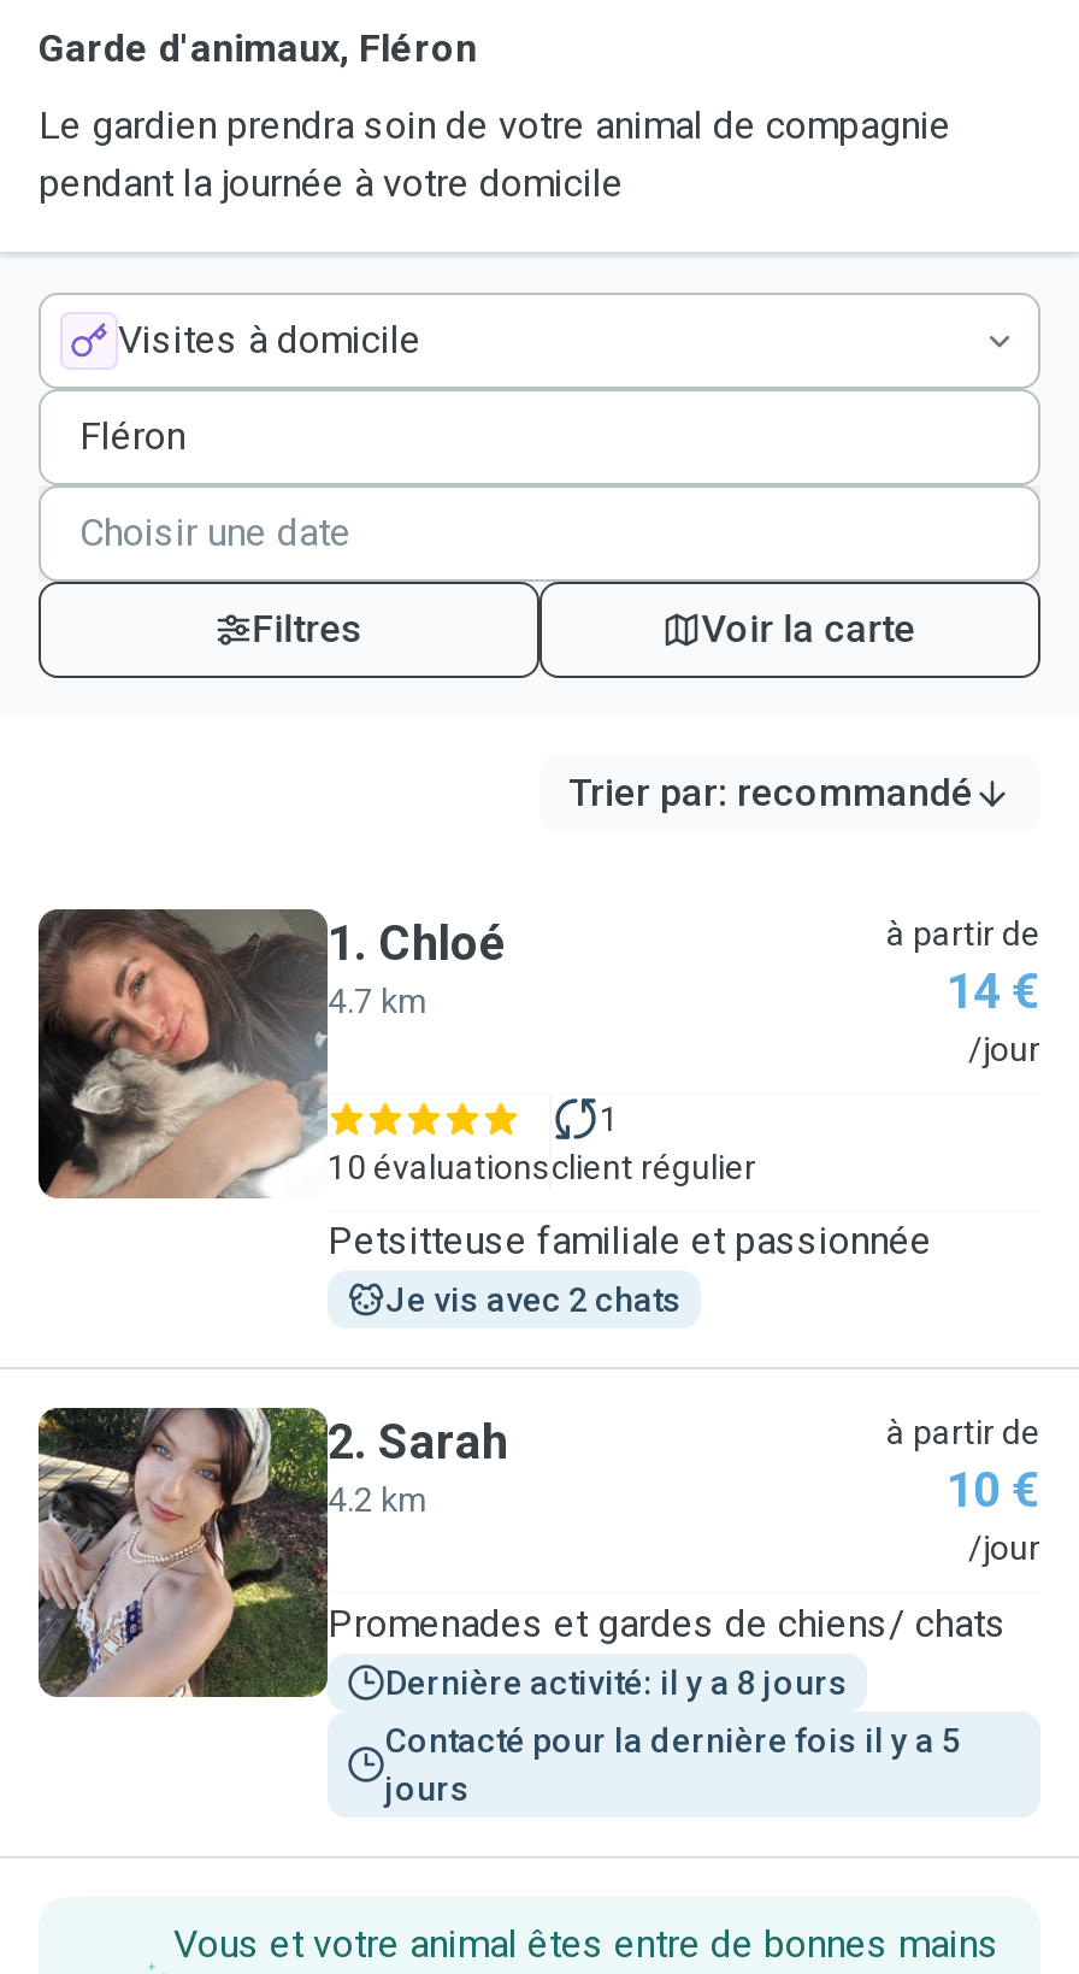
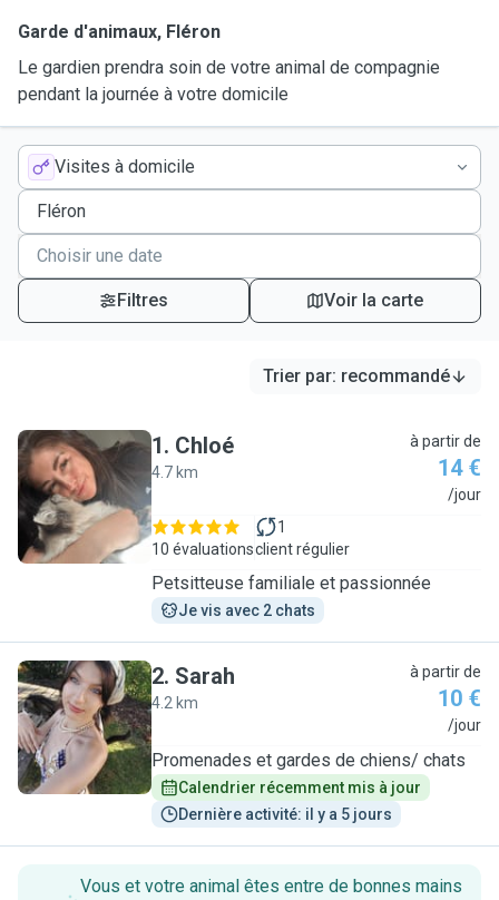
- Dernière activité: il y a 8 jours
+ Calendrier récemment mis à jour

- Contacté pour la dernière fois il y a 5
- jours
+ Dernière activité: il y a 5 jours
